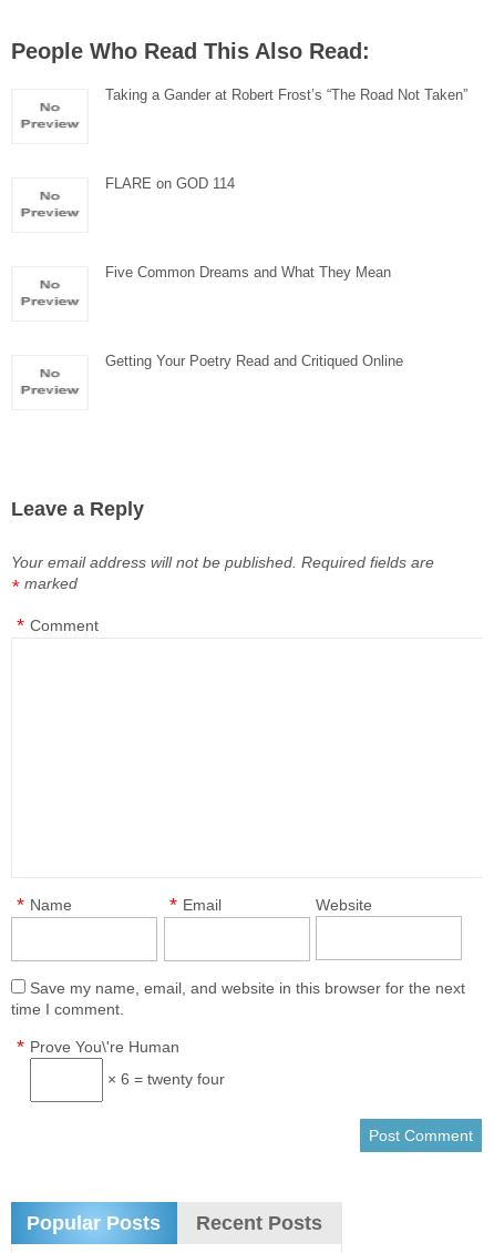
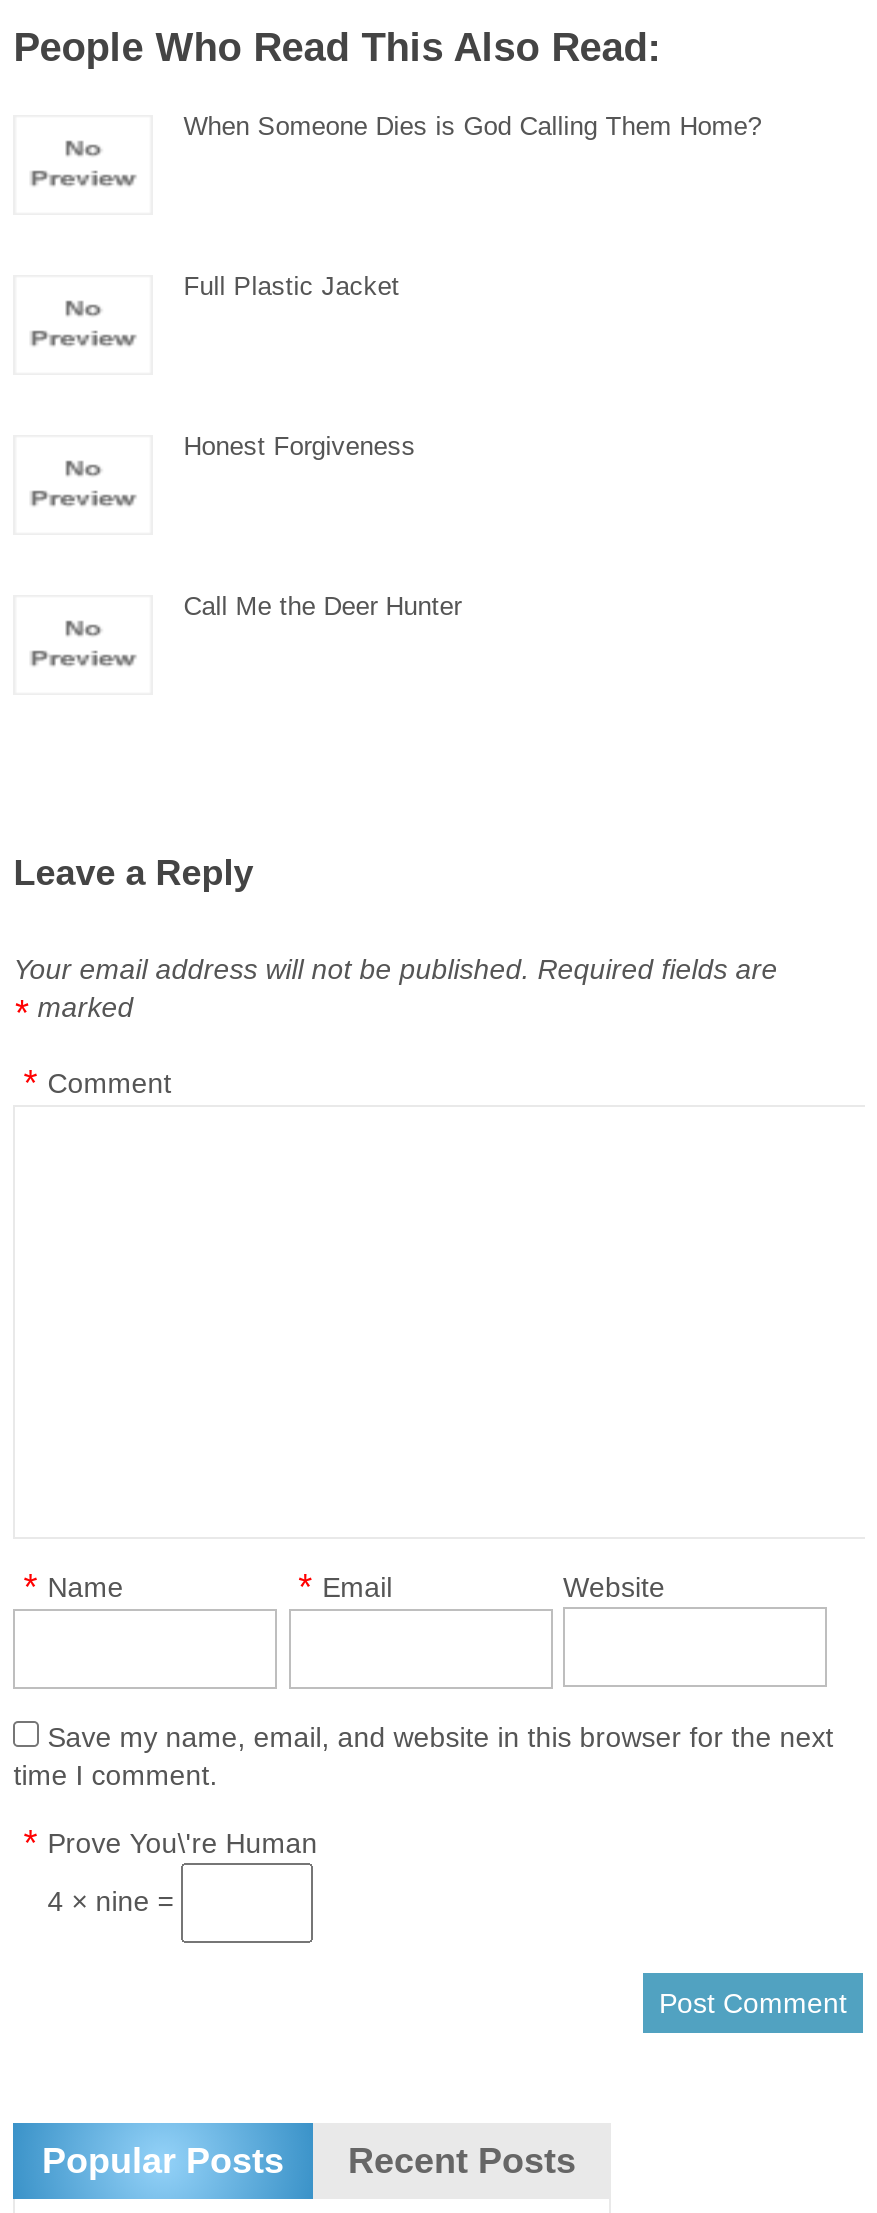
- Taking a Gander at Robert Frost’s “The Road Not Taken”
+ When Someone Dies is God Calling Them Home?

- FLARE on GOD 114
+ Full Plastic Jacket

- Five Common Dreams and What They Mean
+ Honest Forgiveness

- Getting Your Poetry Read and Critiqued Online
+ Call Me the Deer Hunter

- × 6 = twenty four
+ 4 × nine =
